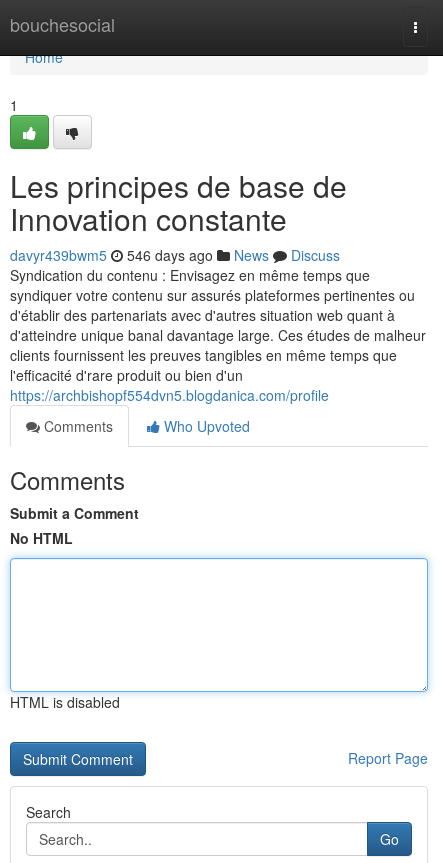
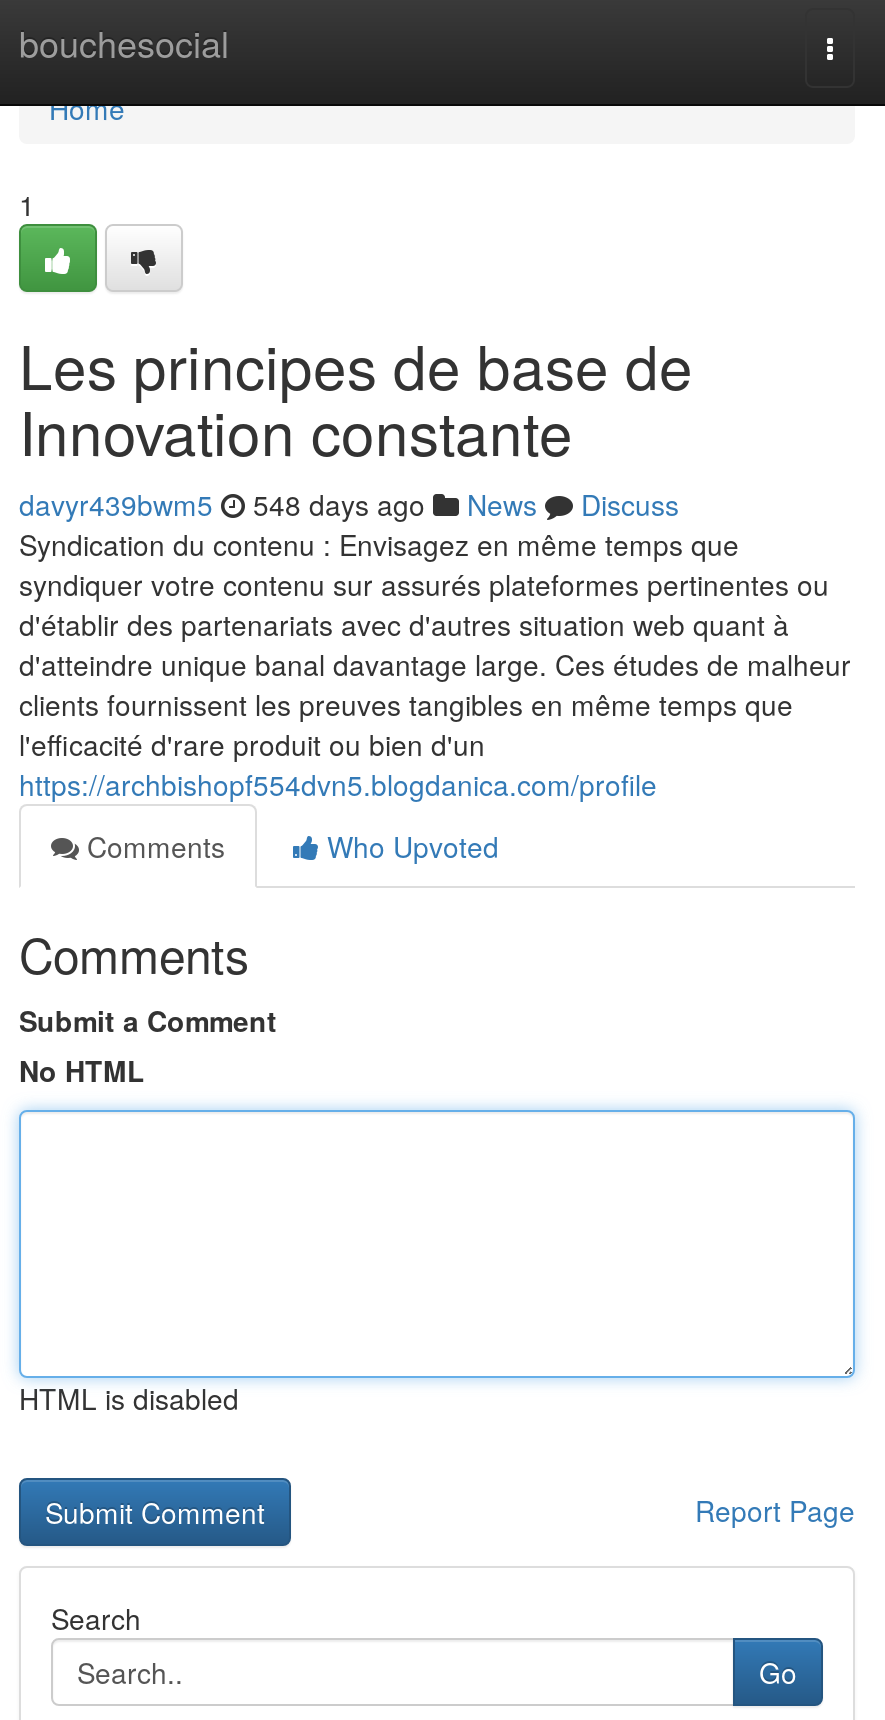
- davyr439bwm5 546 days ago News Discuss
+ davyr439bwm5 548 days ago News Discuss
